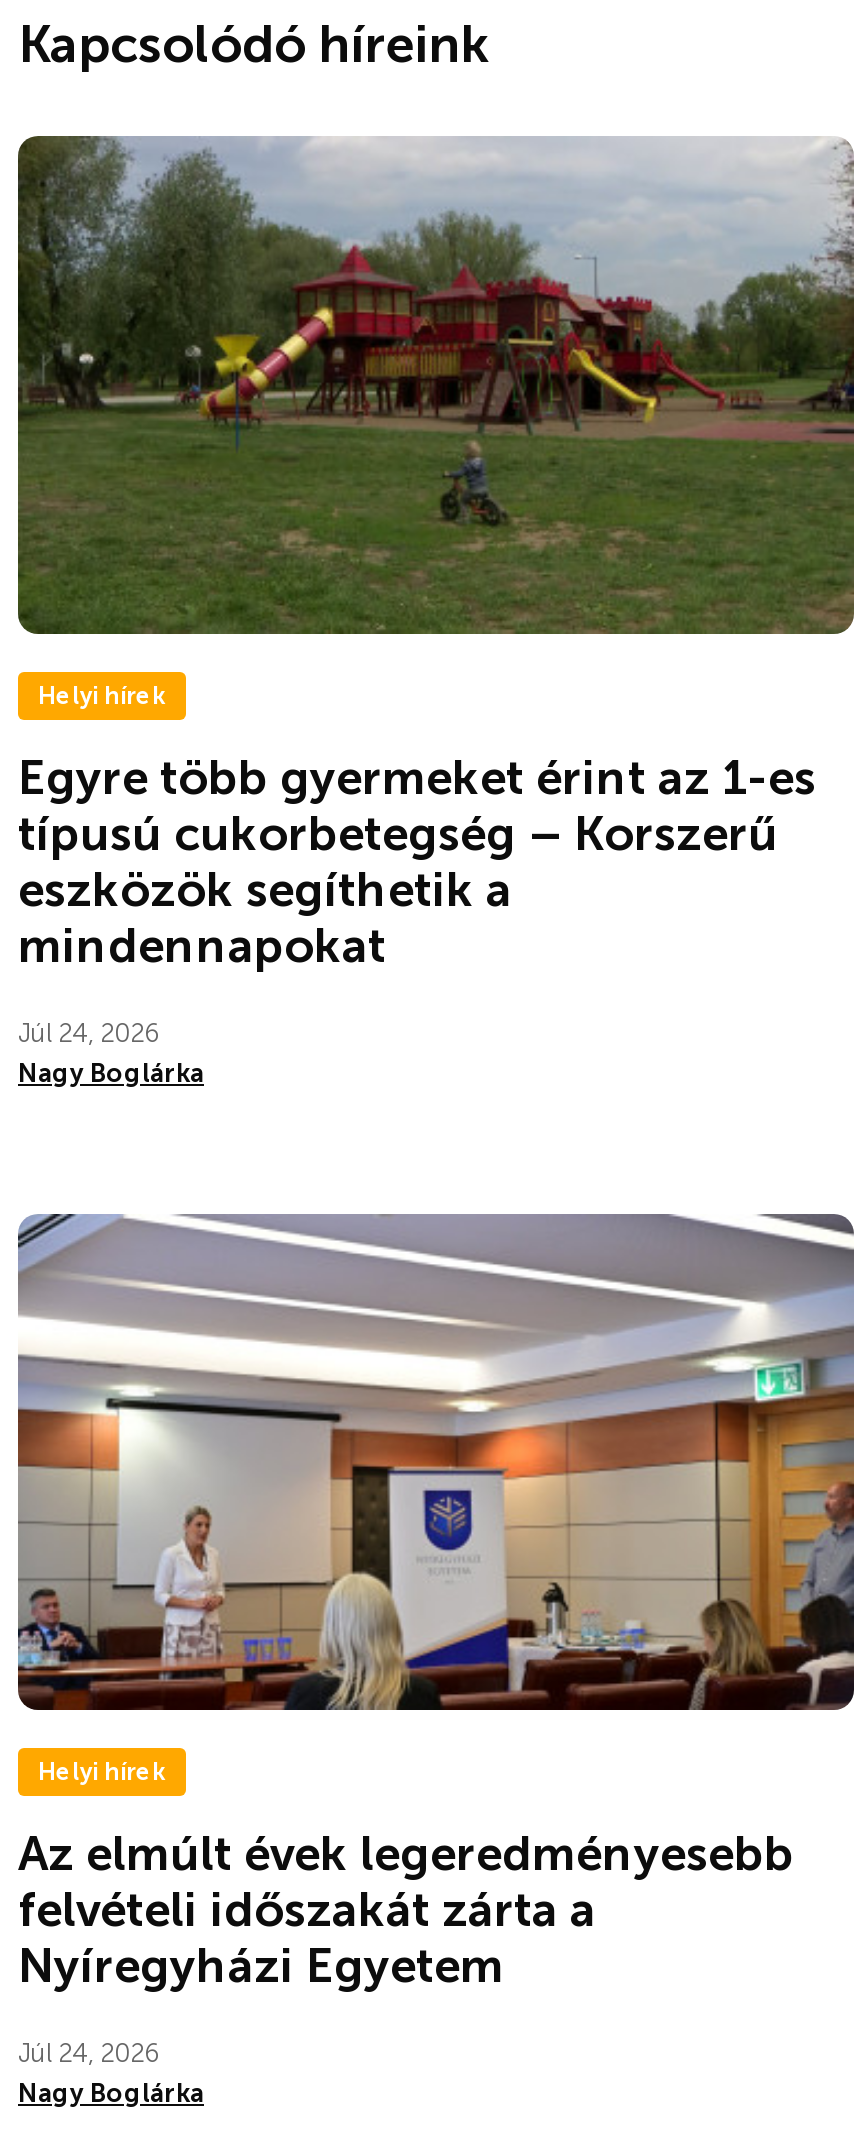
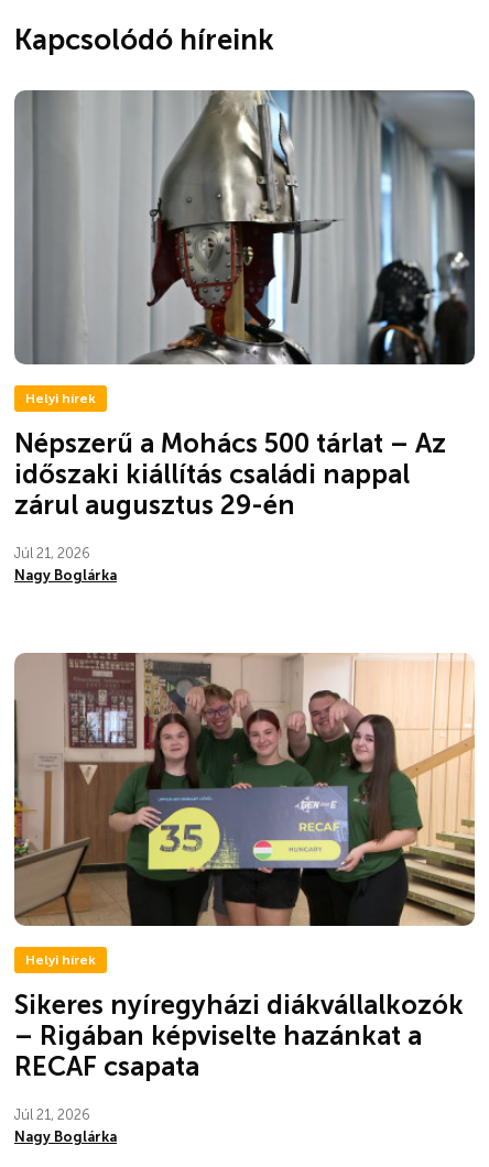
- [image]
+ [image]

- Egyre több gyermeket érint az 1-es
- típusú cukorbetegség – Korszerű
- eszközök segíthetik a
- mindennapokat
+ Népszerű a Mohács 500 tárlat – Az
+ időszaki kiállítás családi nappal
+ zárul augusztus 29-én

- Júl 24, 2026
+ Júl 21, 2026

- [image]
+ [image]

- Az elmúlt évek legeredményesebb
- felvételi időszakát zárta a
- Nyíregyházi Egyetem
+ Sikeres nyíregyházi diákvállalkozók
+ – Rigában képviselte hazánkat a
+ RECAF csapata

- Júl 24, 2026
+ Júl 21, 2026
